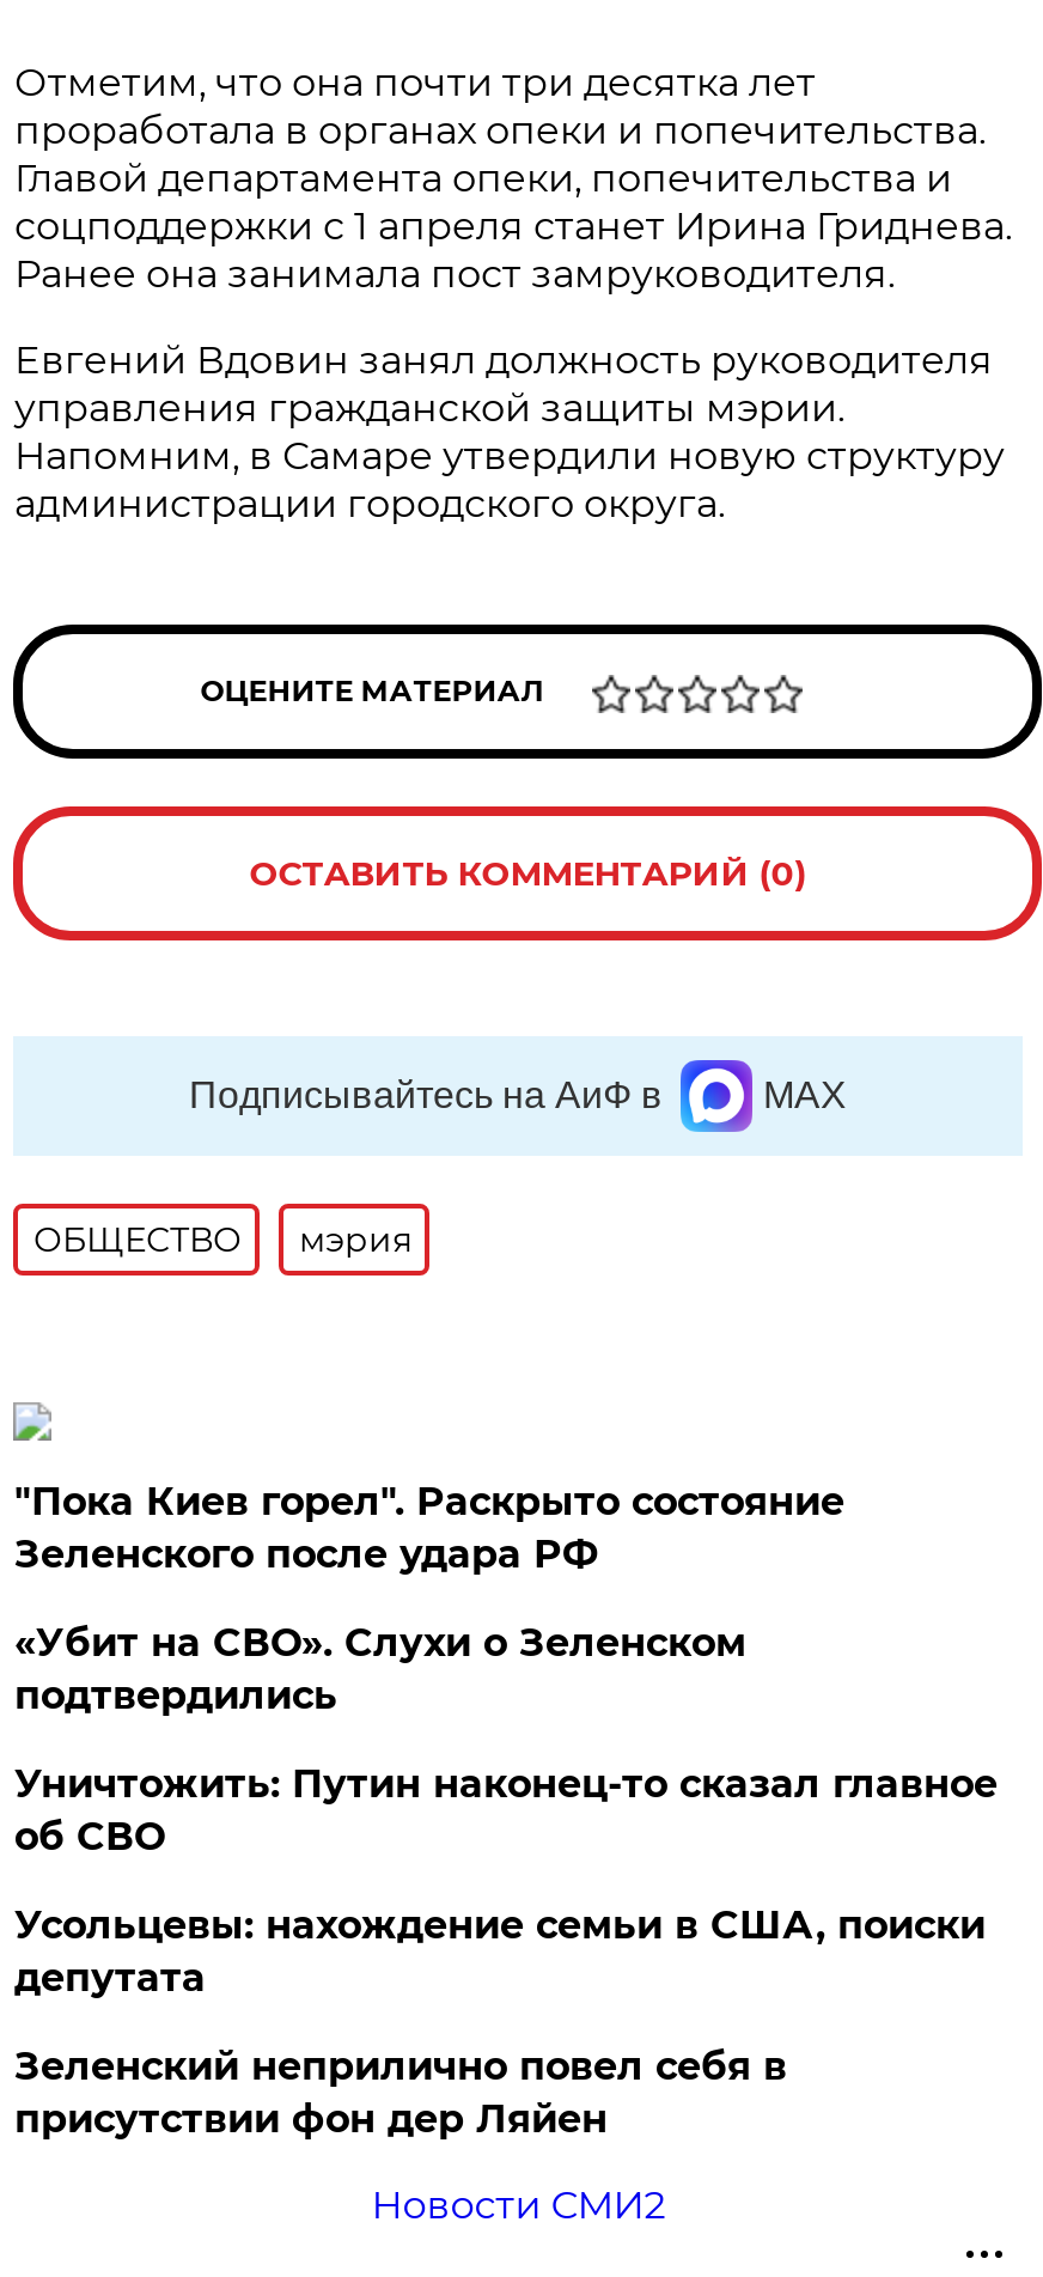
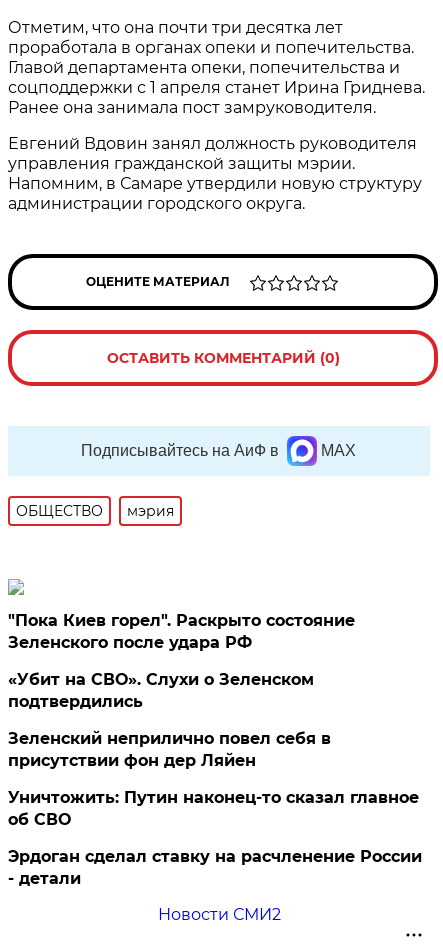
moved down: Уничтожить: Путин наконец-то сказал главное | об СВО

- Усольцевы: нахождение семьи в США, поиски
- депутата

moved up: Зеленский неприлично повел cебя в | присутствии фон дер Ляйен

+ Эрдоган сделал ставку на расчленение России
+ - детали
